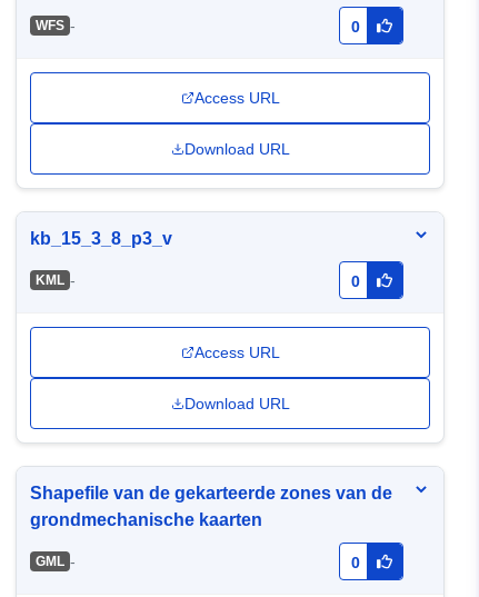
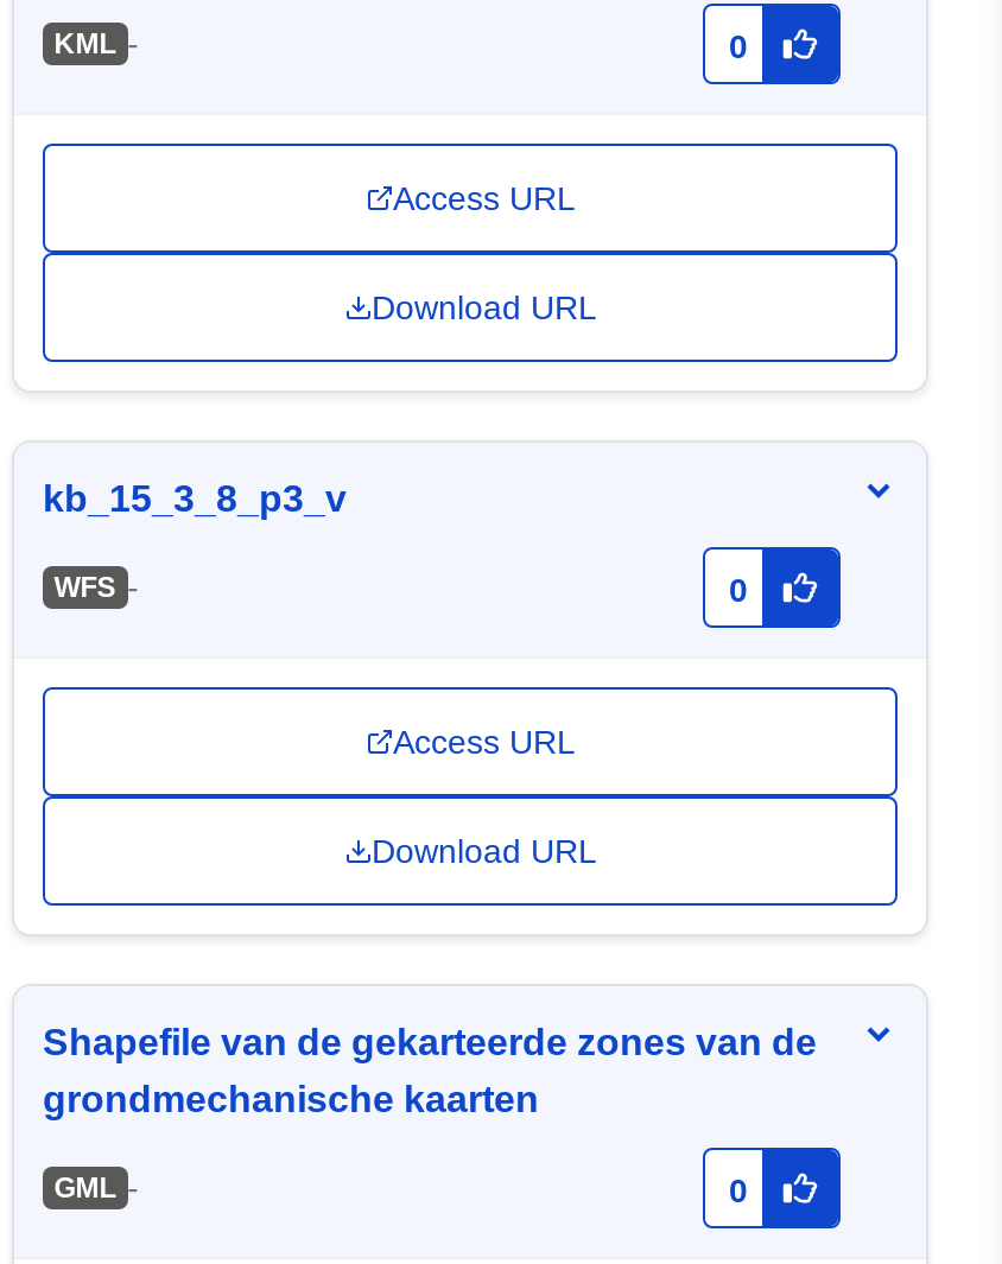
moved down: WFS -

moved up: KML -
